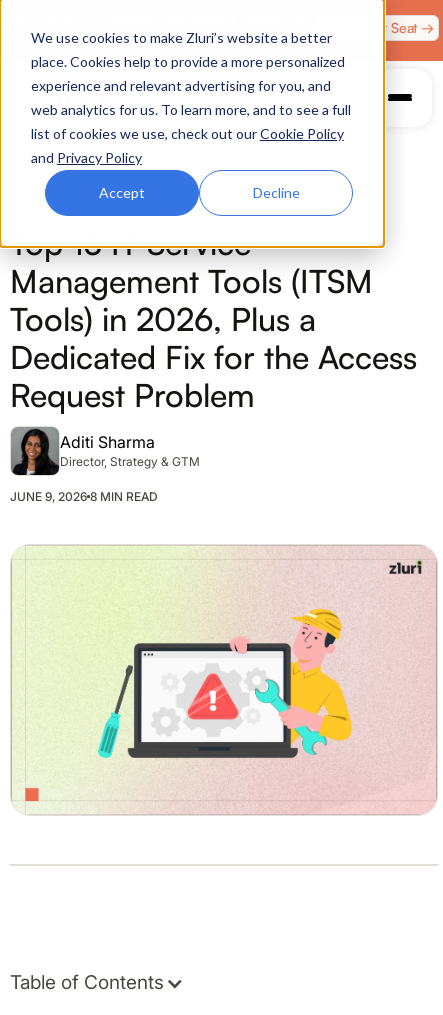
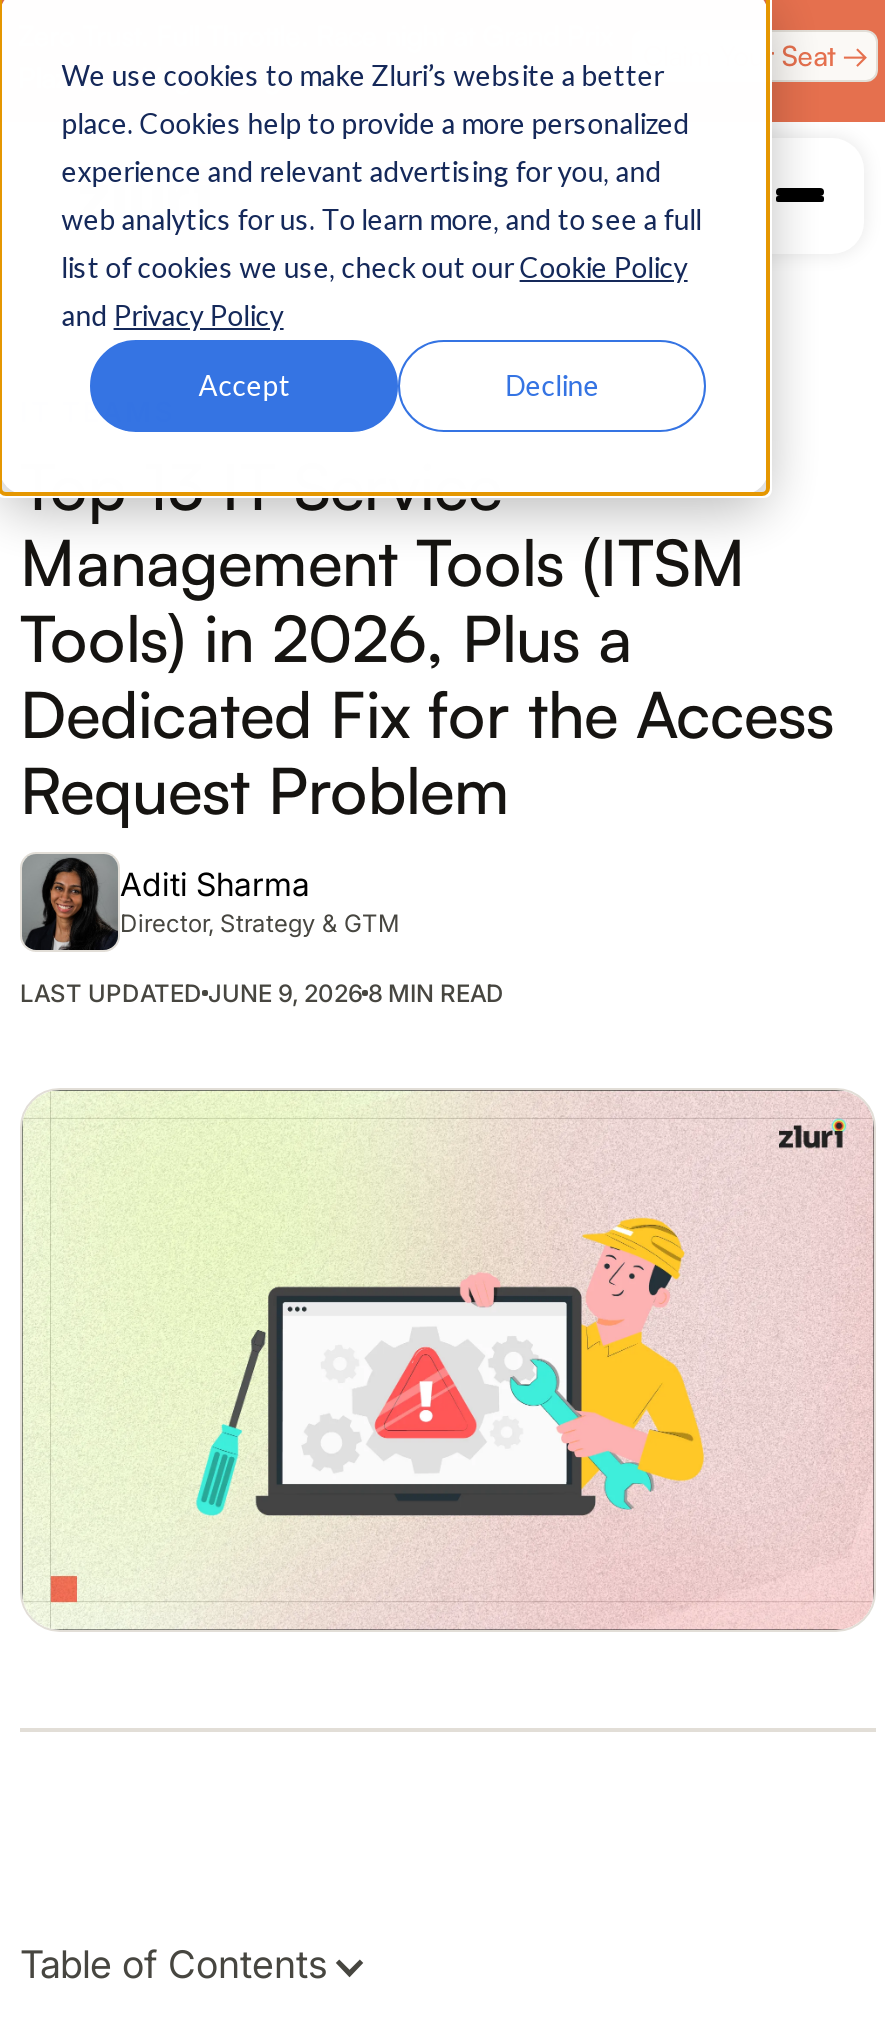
- JUNE 9, 2026 8 MIN READ
+ LAST UPDATED JUNE 9, 2026 8 MIN READ
